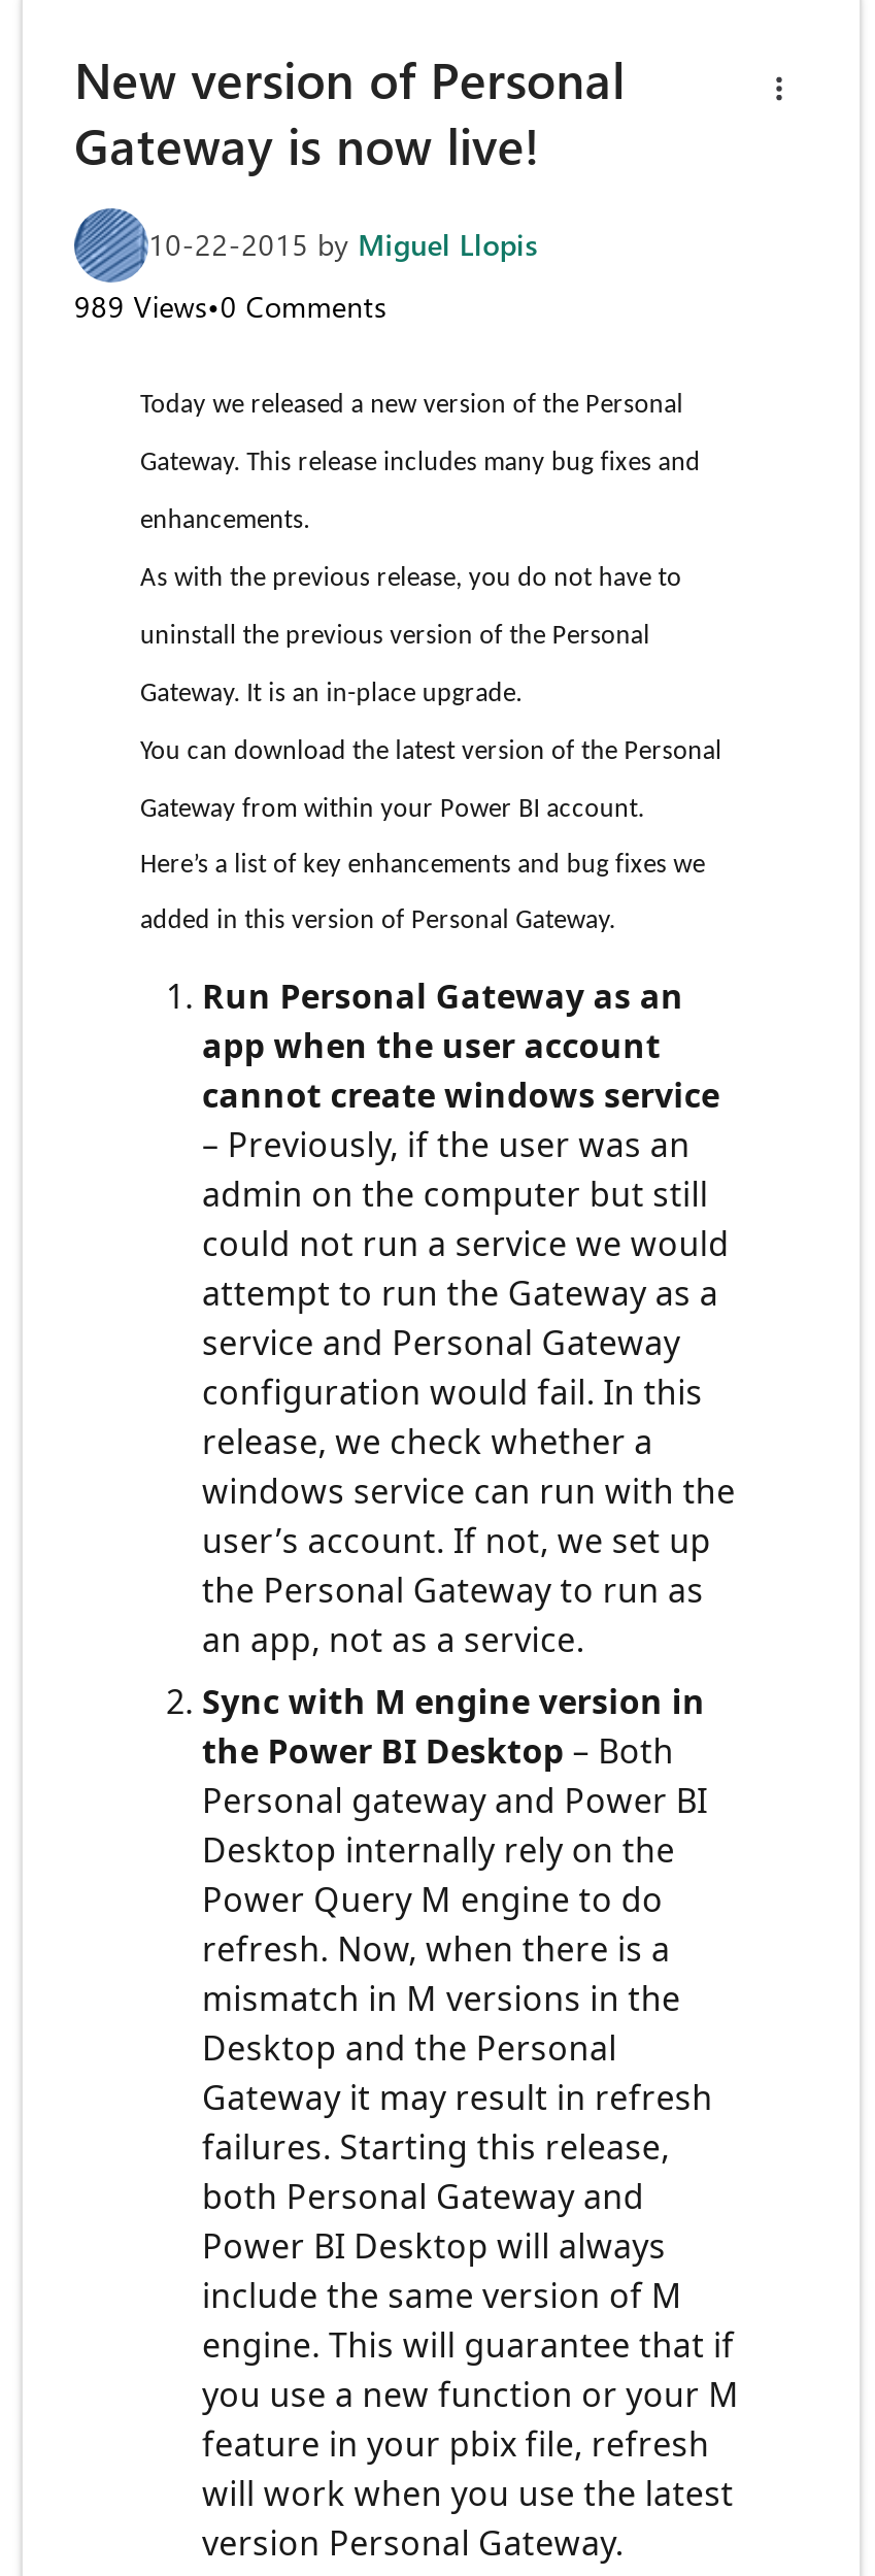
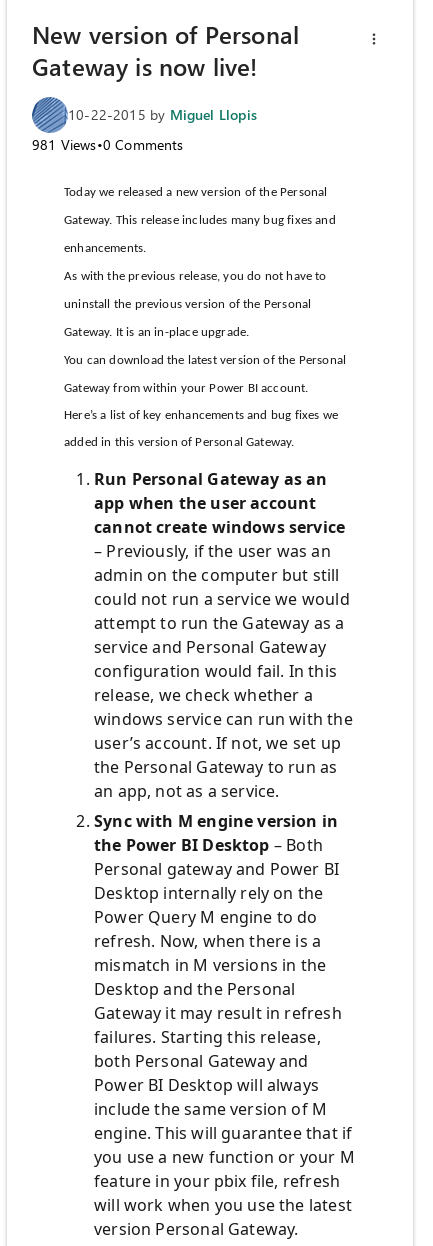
- 989 Views•0 Comments
+ 981 Views•0 Comments
